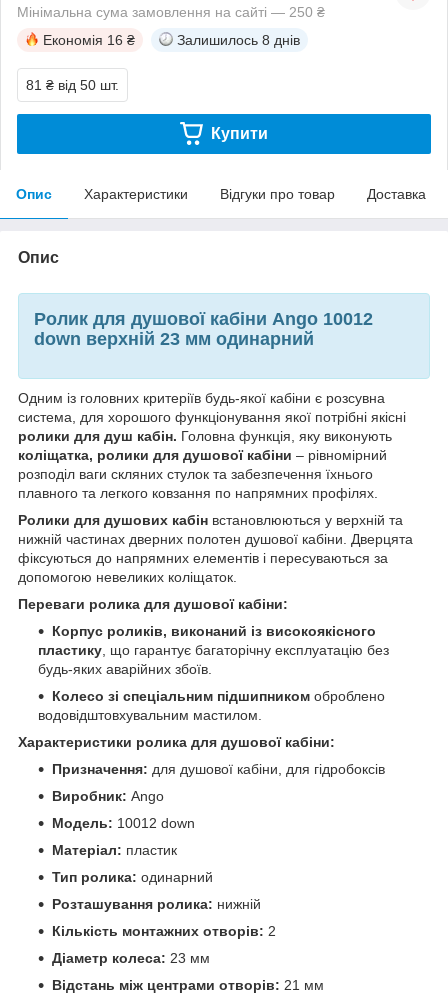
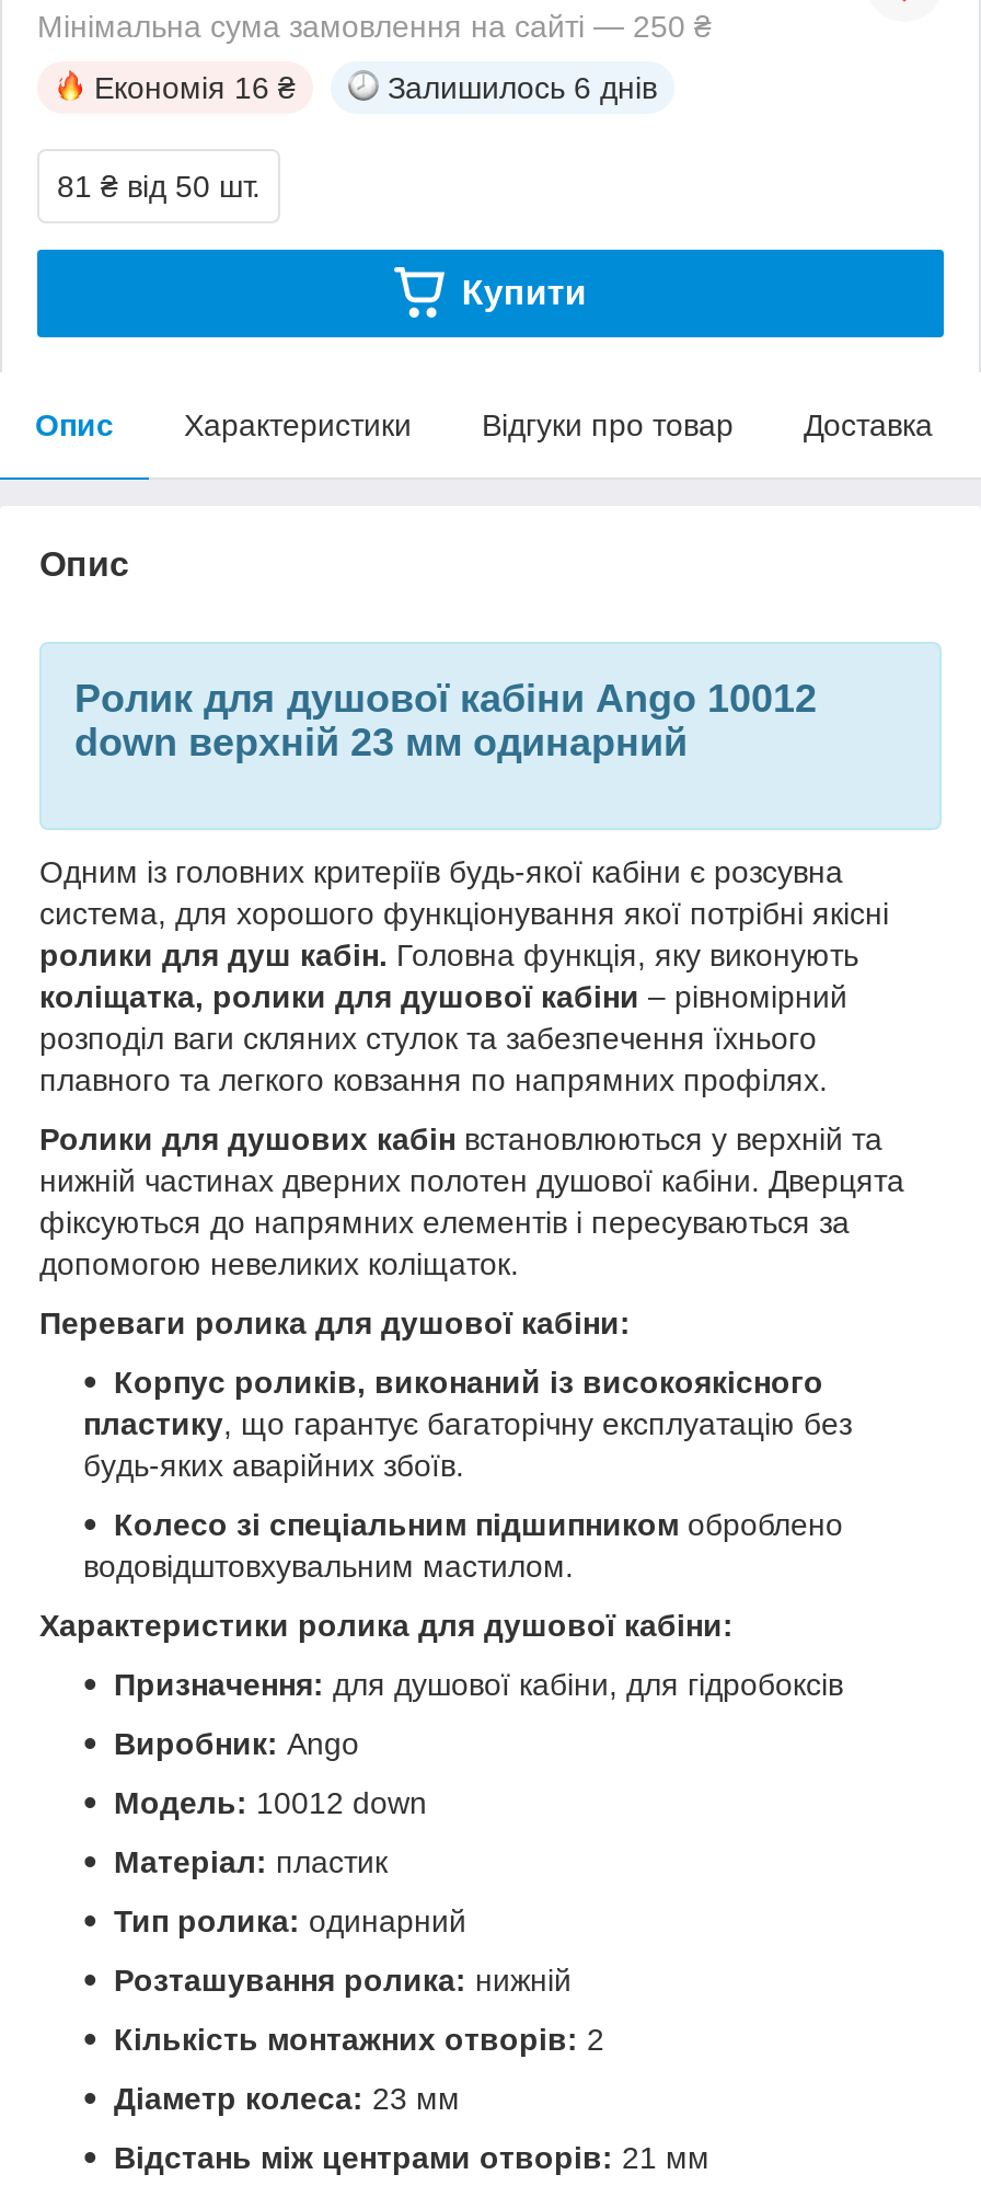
- Залишилось 8 днів
+ Залишилось 6 днів
